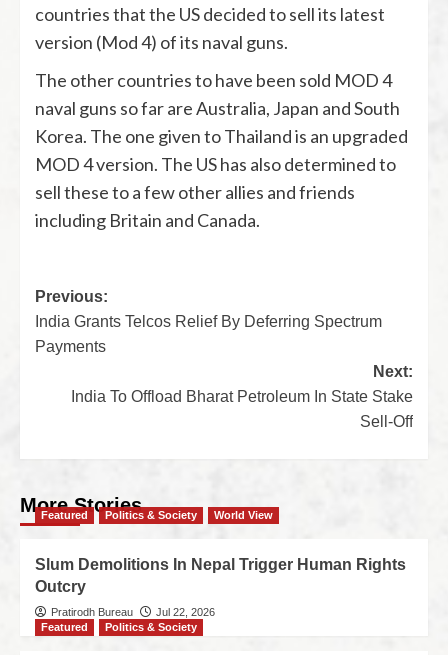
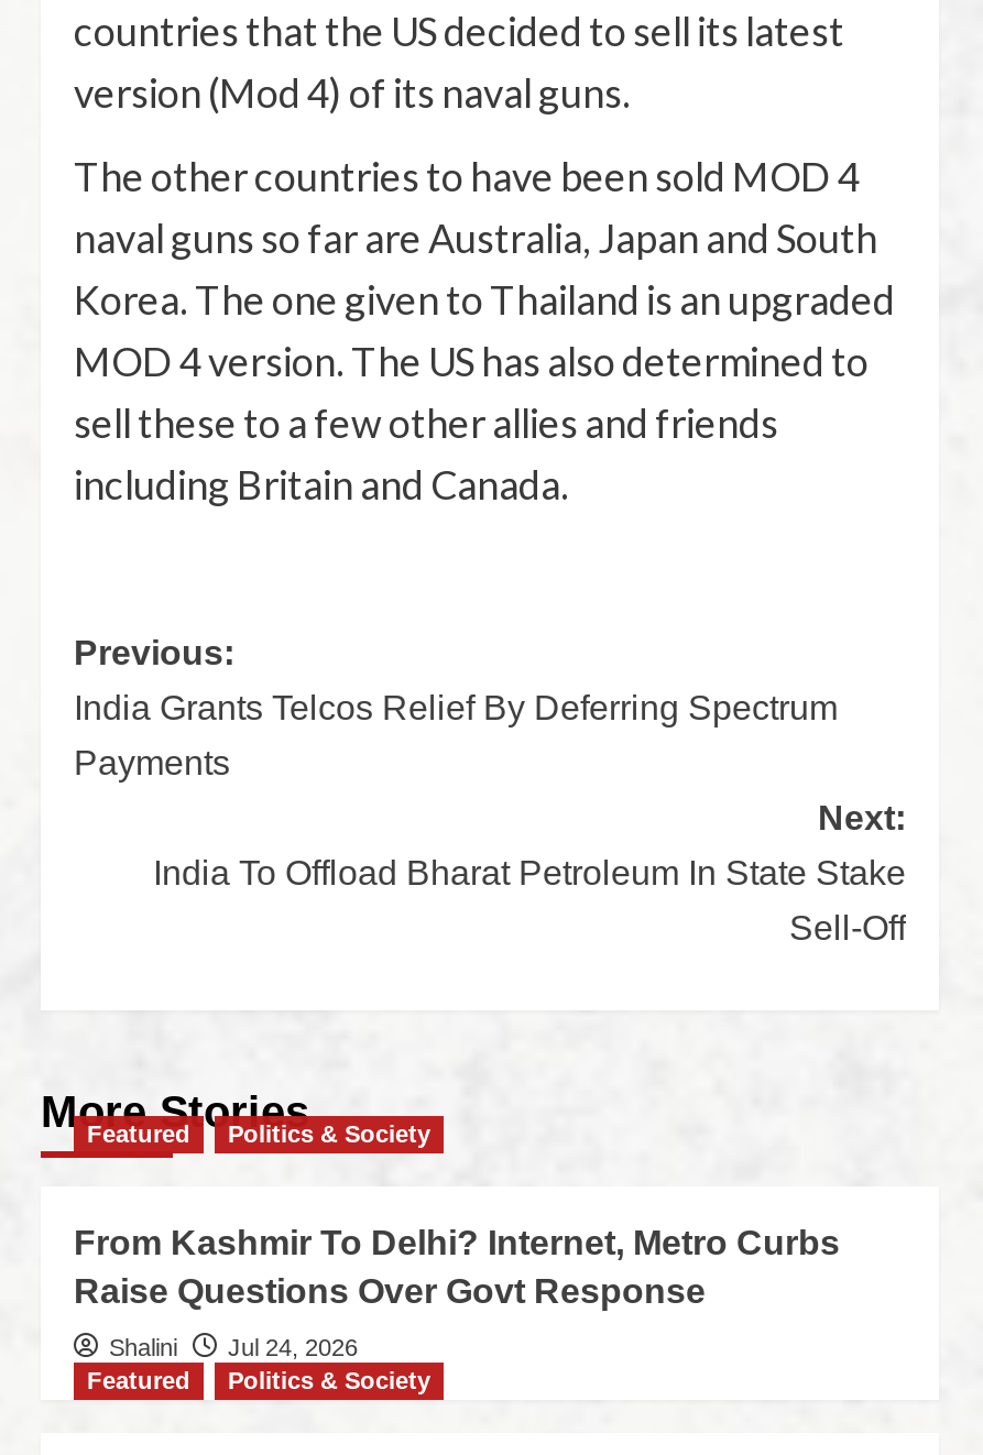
- World View
- Slum Demolitions In Nepal Trigger Human Rights
- Outcry
- Pratirodh Bureau
- Jul 22, 2026
+ From Kashmir To Delhi? Internet, Metro Curbs
+ Raise Questions Over Govt Response
+ Shalini
+ Jul 24, 2026
